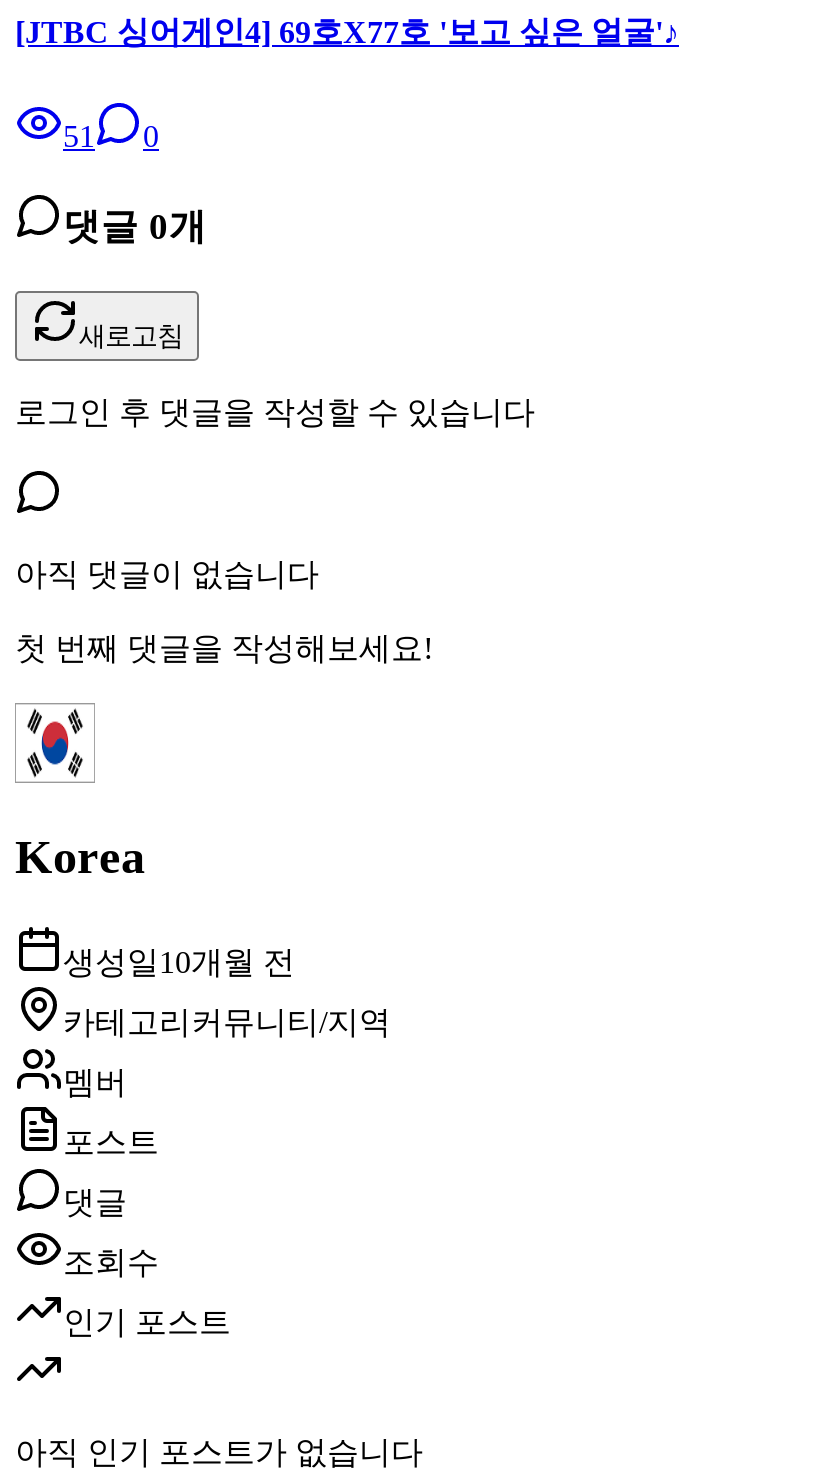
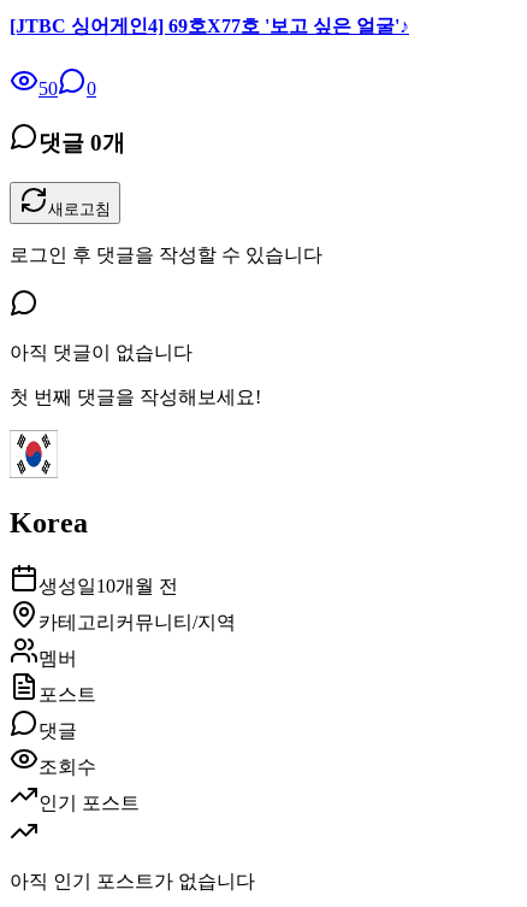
- 51 0
+ 50 0
